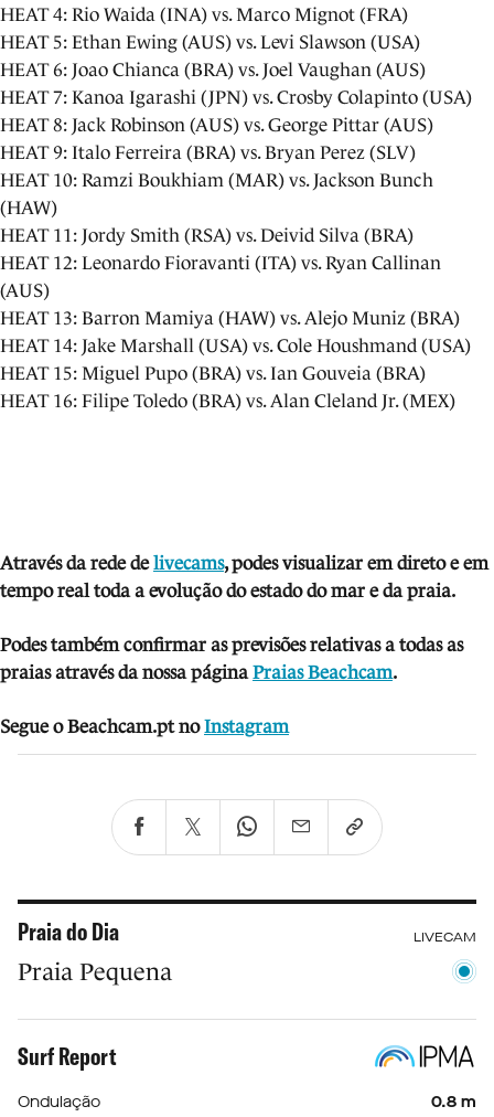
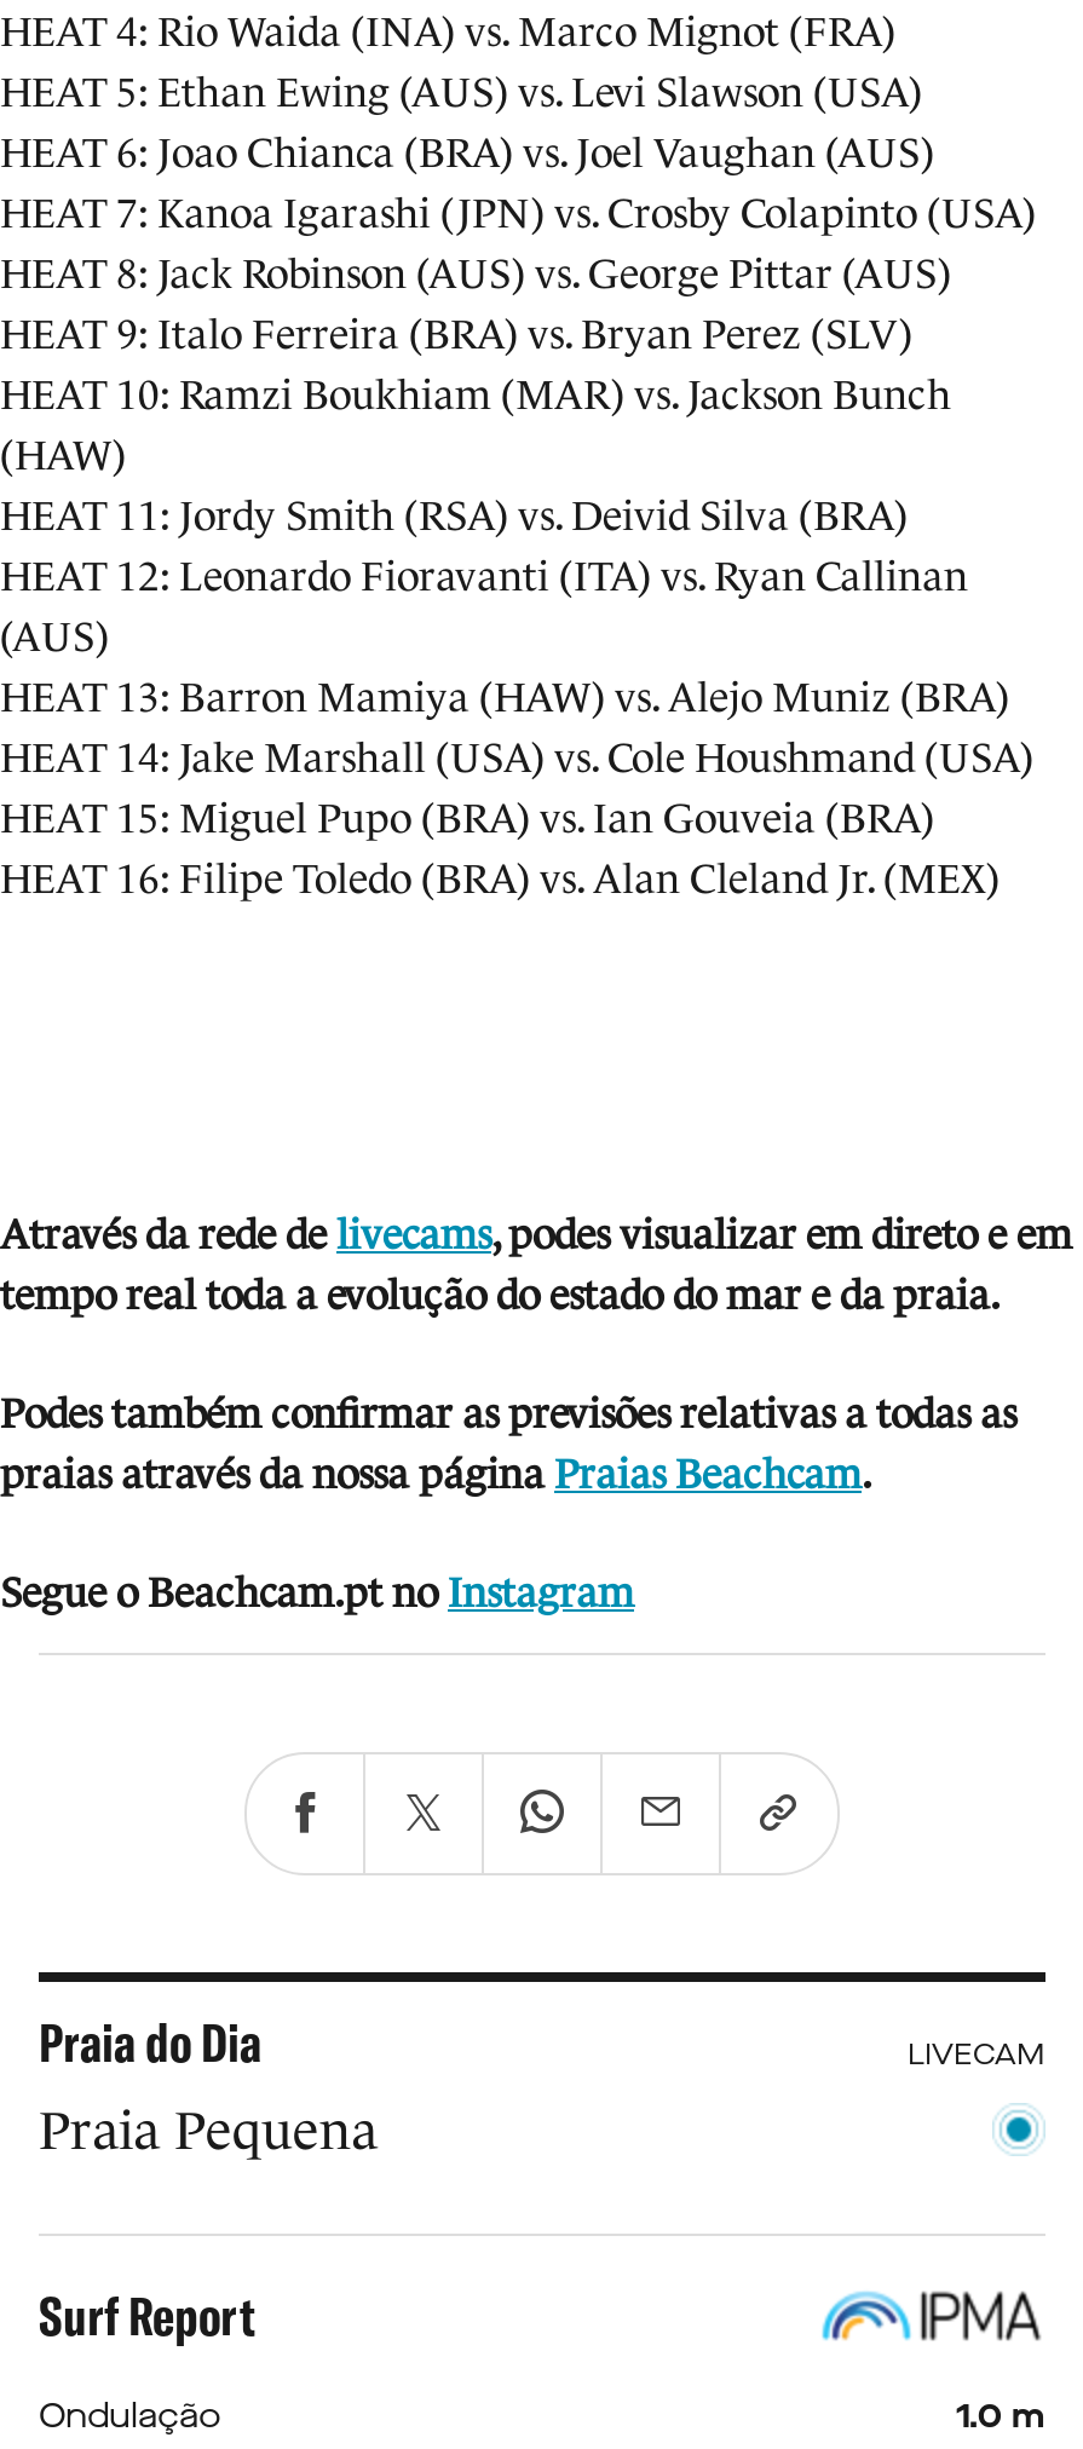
- 0.8 m
+ 1.0 m
